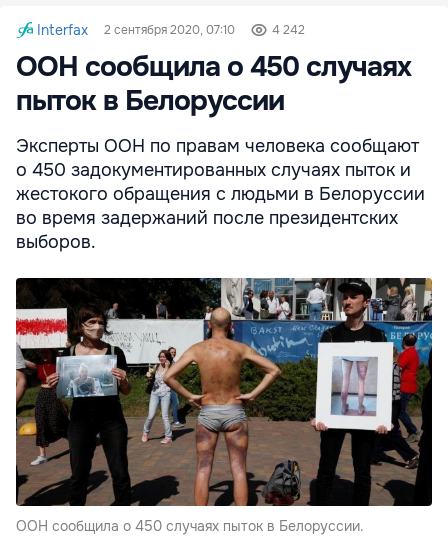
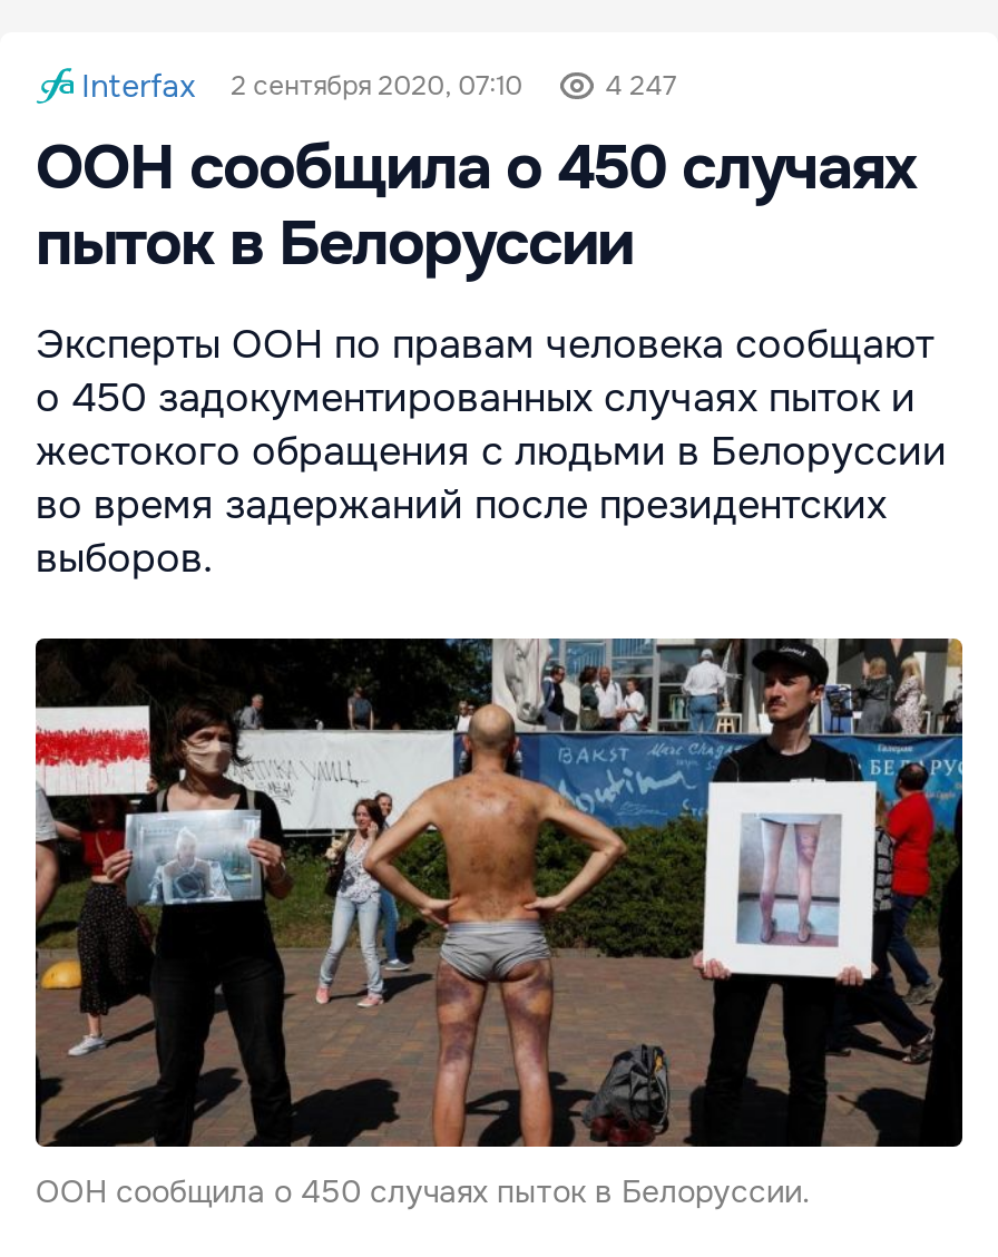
- 4 242
+ 4 247
